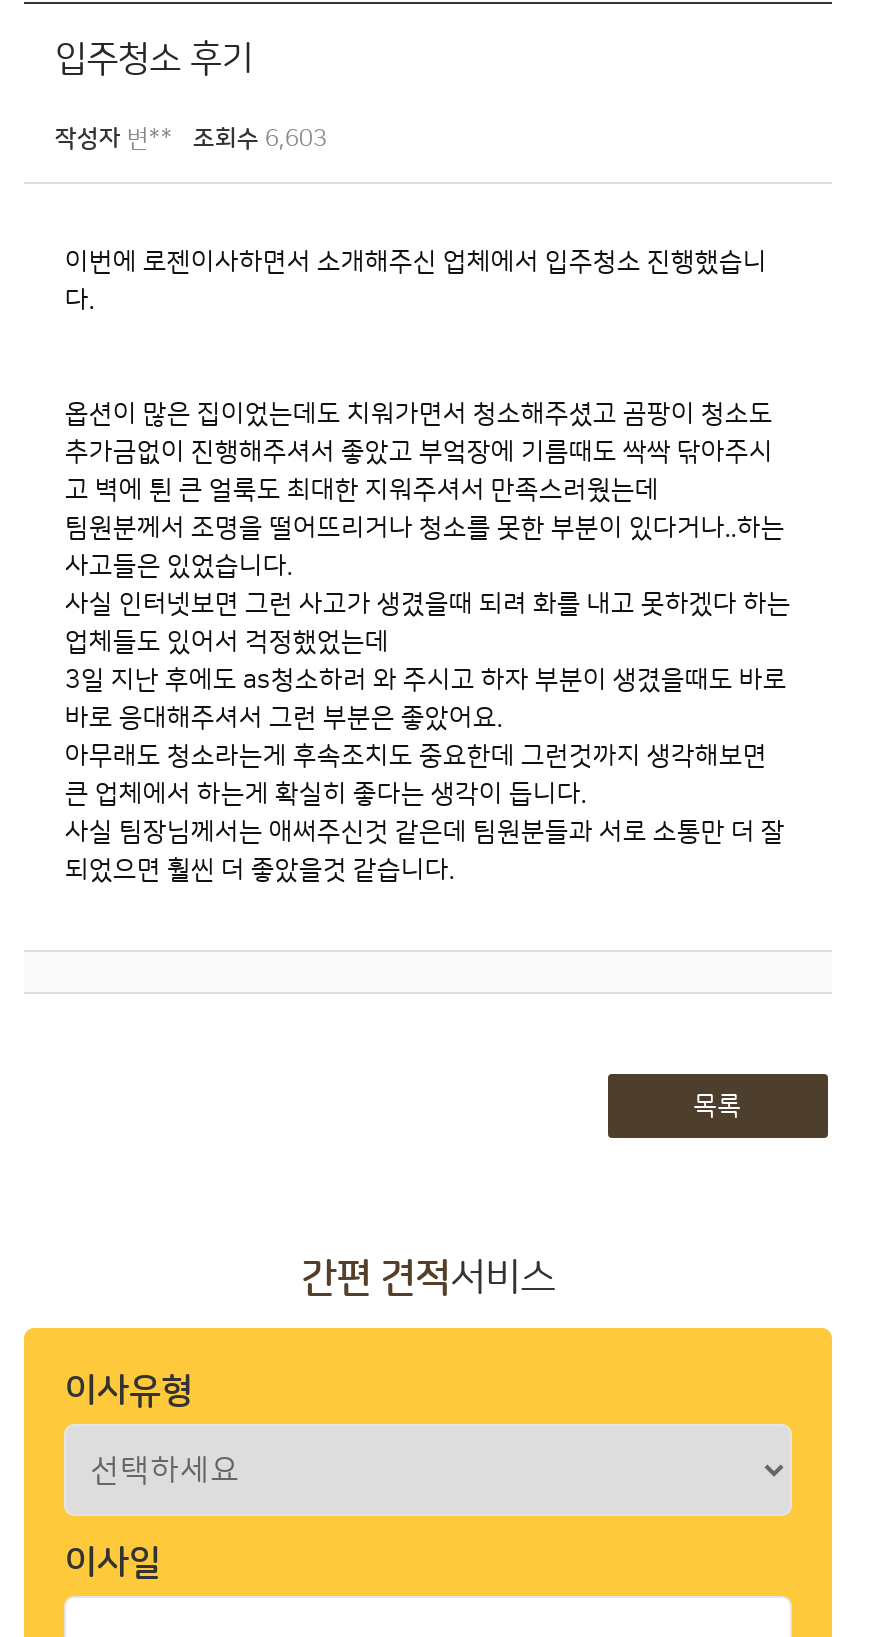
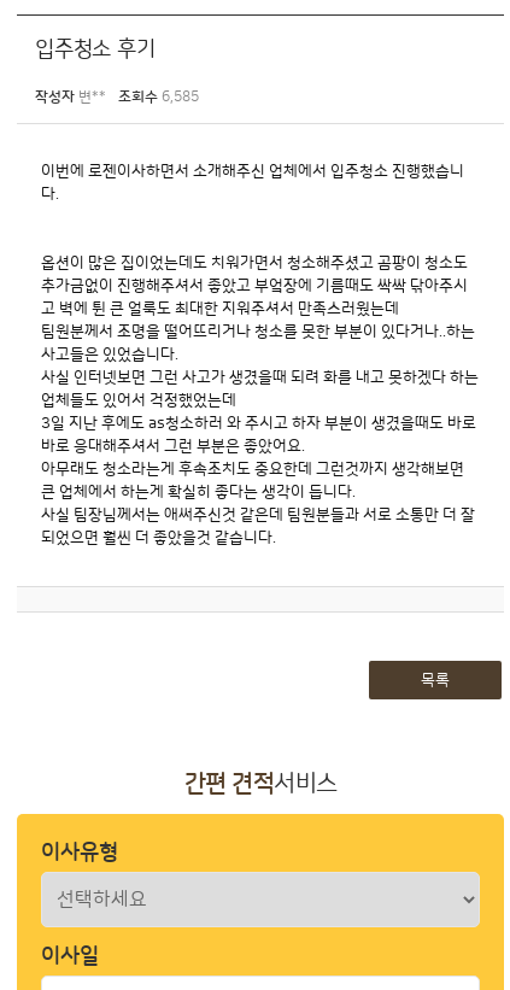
- 작성자 변** 조회수 6,603
+ 작성자 변** 조회수 6,585
